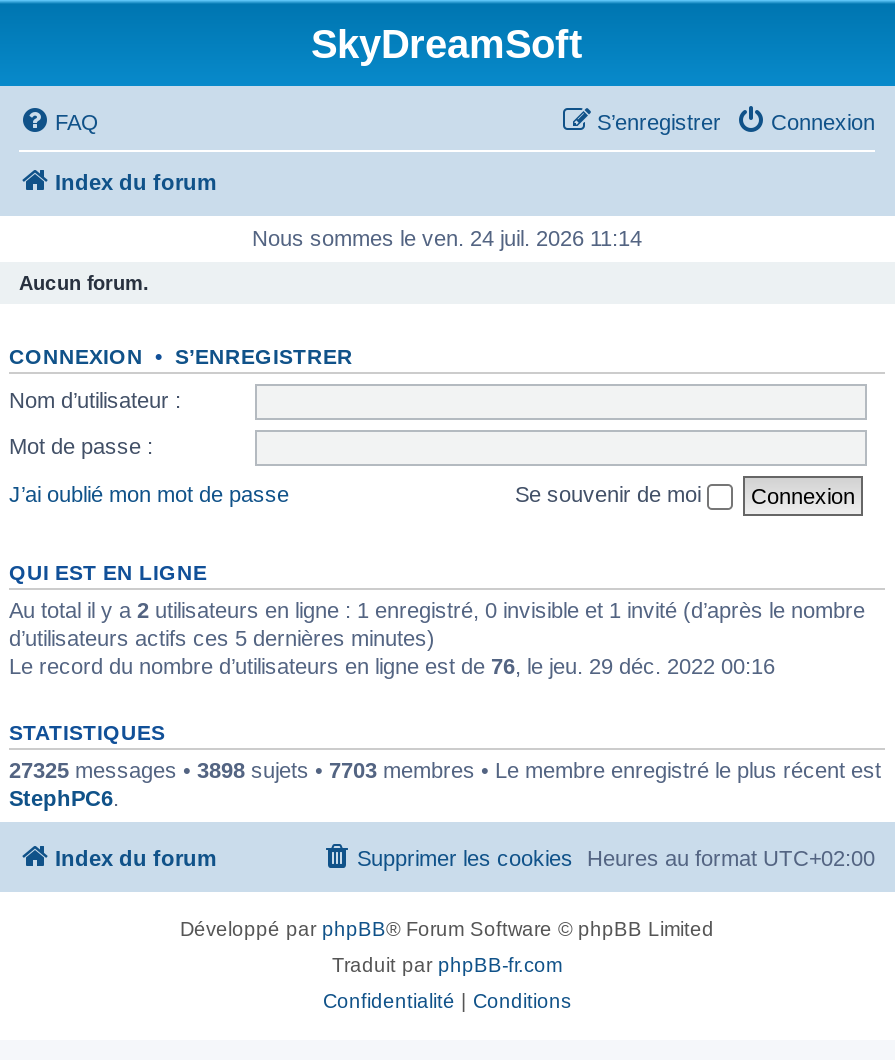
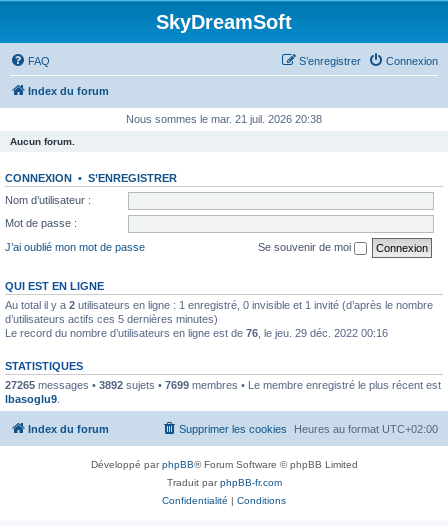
- Nous sommes le ven. 24 juil. 2026 11:14
+ Nous sommes le mar. 21 juil. 2026 20:38

- 27325 messages • 3898 sujets • 7703 membres • Le membre enregistré le plus récent est
- StephPC6.
+ 27265 messages • 3892 sujets • 7699 membres • Le membre enregistré le plus récent est
+ lbasoglu9.
